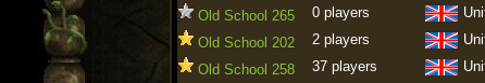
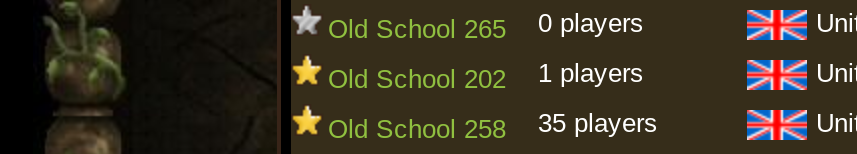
- Old School 202 2 players
+ Old School 202 1 players

- Old School 258 37 players
+ Old School 258 35 players
